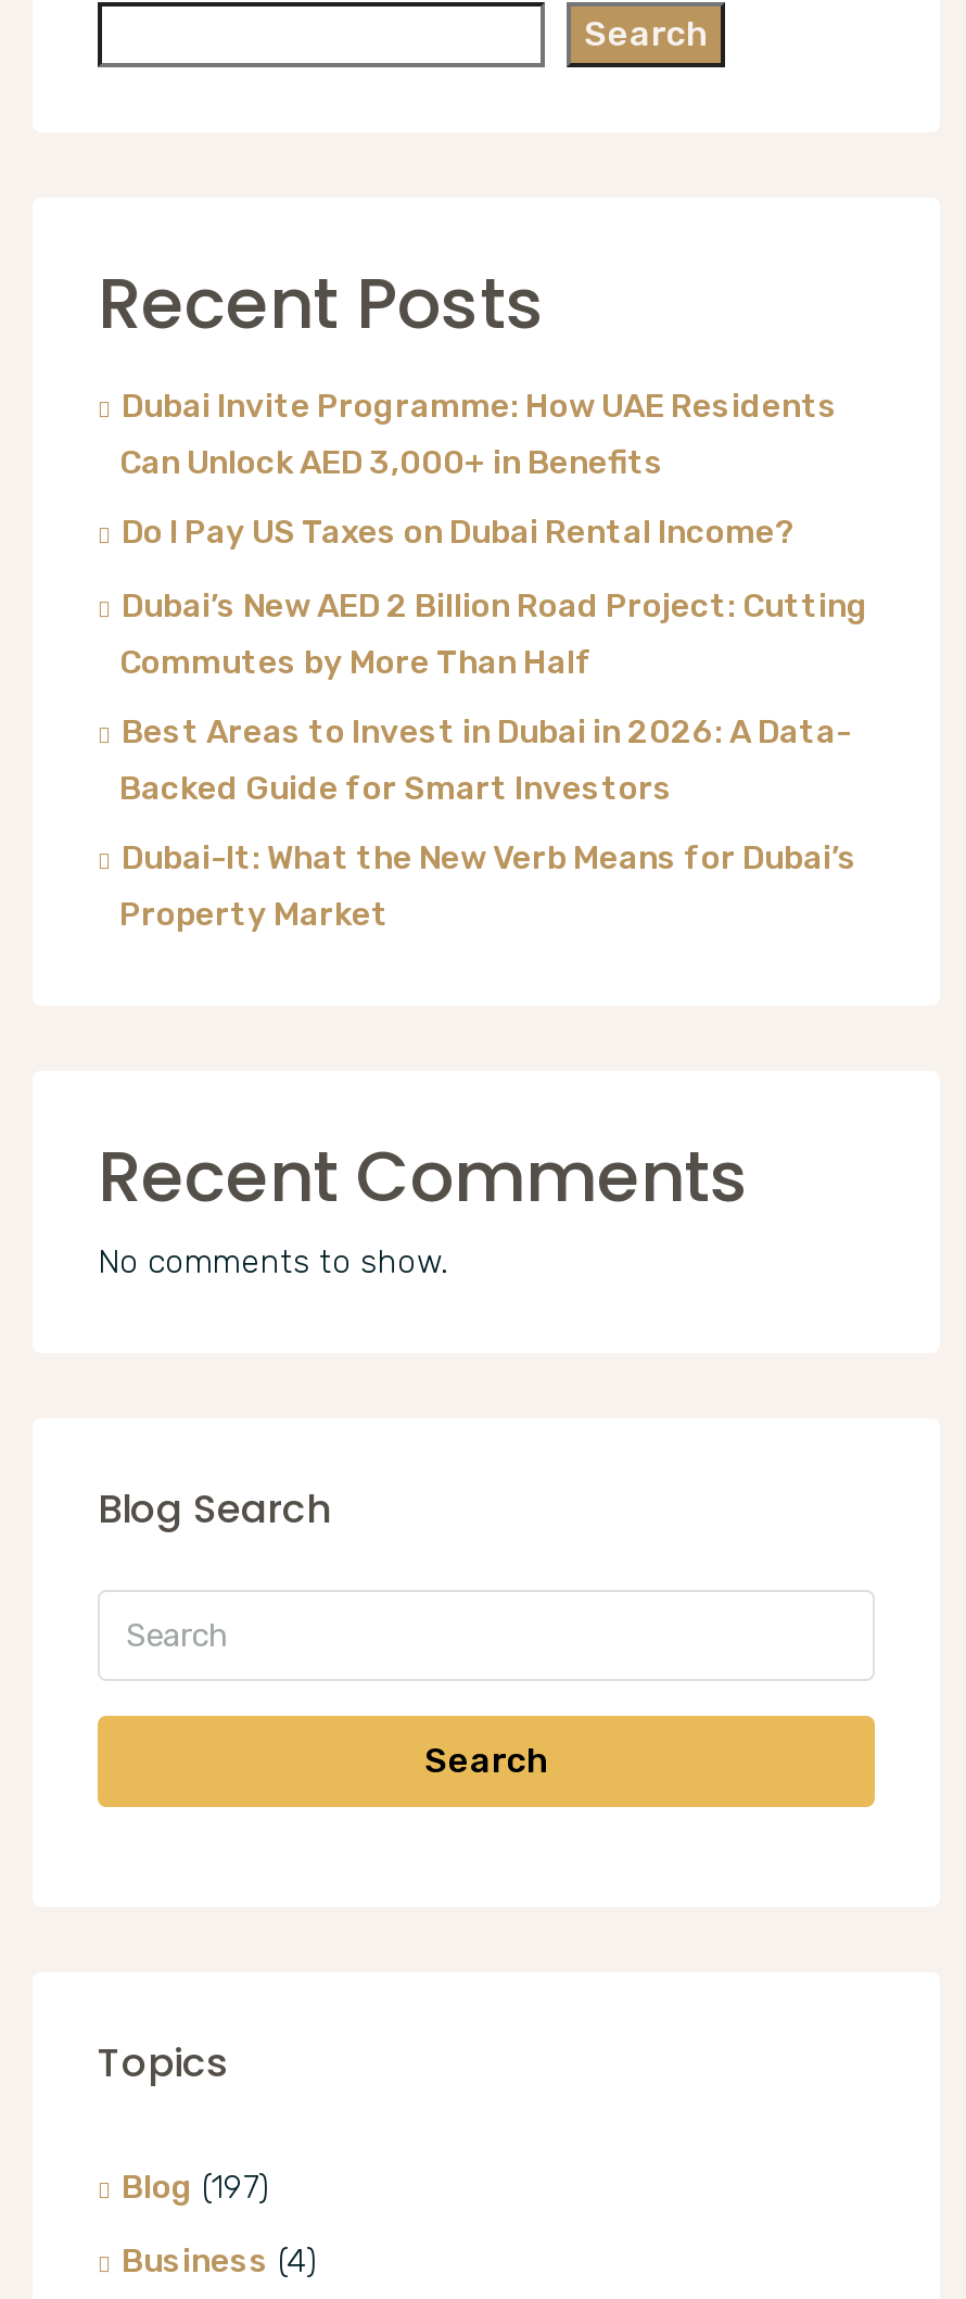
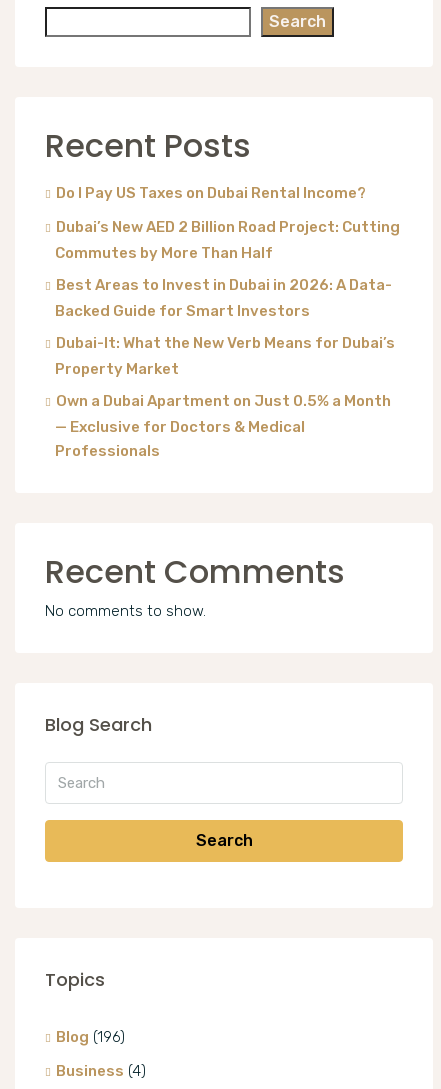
- Dubai Invite Programme: How UAE Residents
- Can Unlock AED 3,000+ in Benefits

moved up: Do I Pay US Taxes on Dubai Rental Income? | Dubai’s New AED 2 Billion Road Project: Cutting | Commutes by More Than Half | Best Areas to Invest in Dubai in 2026: A Data- | Backed Guide for Smart Investors | Dubai-It: What the New Verb Means for Dubai’s | Property Market

+ Own a Dubai Apartment on Just 0.5% a Month
+ — Exclusive for Doctors & Medical
+ Professionals

- Blog (197)
+ Blog (196)
